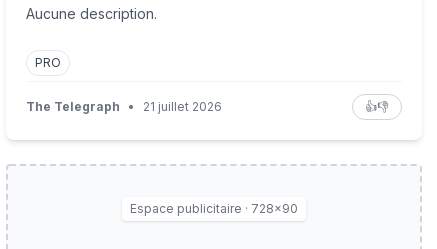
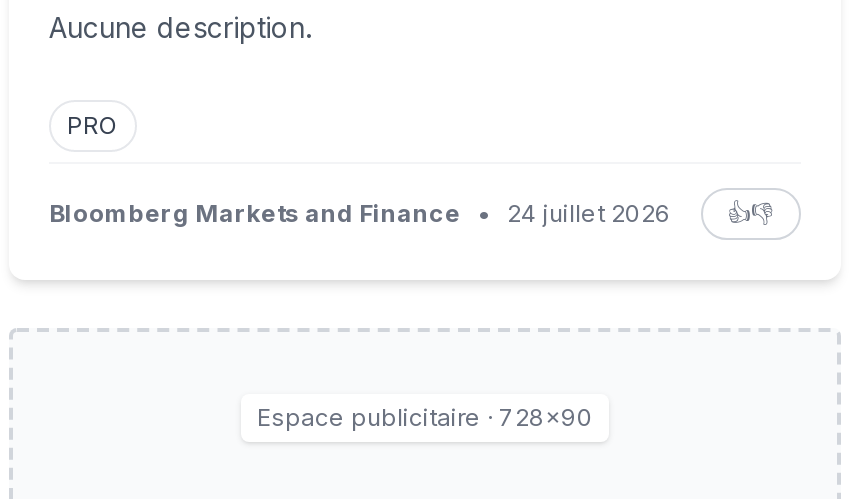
- The Telegraph • 21 juillet 2026
+ Bloomberg Markets and Finance • 24 juillet 2026
